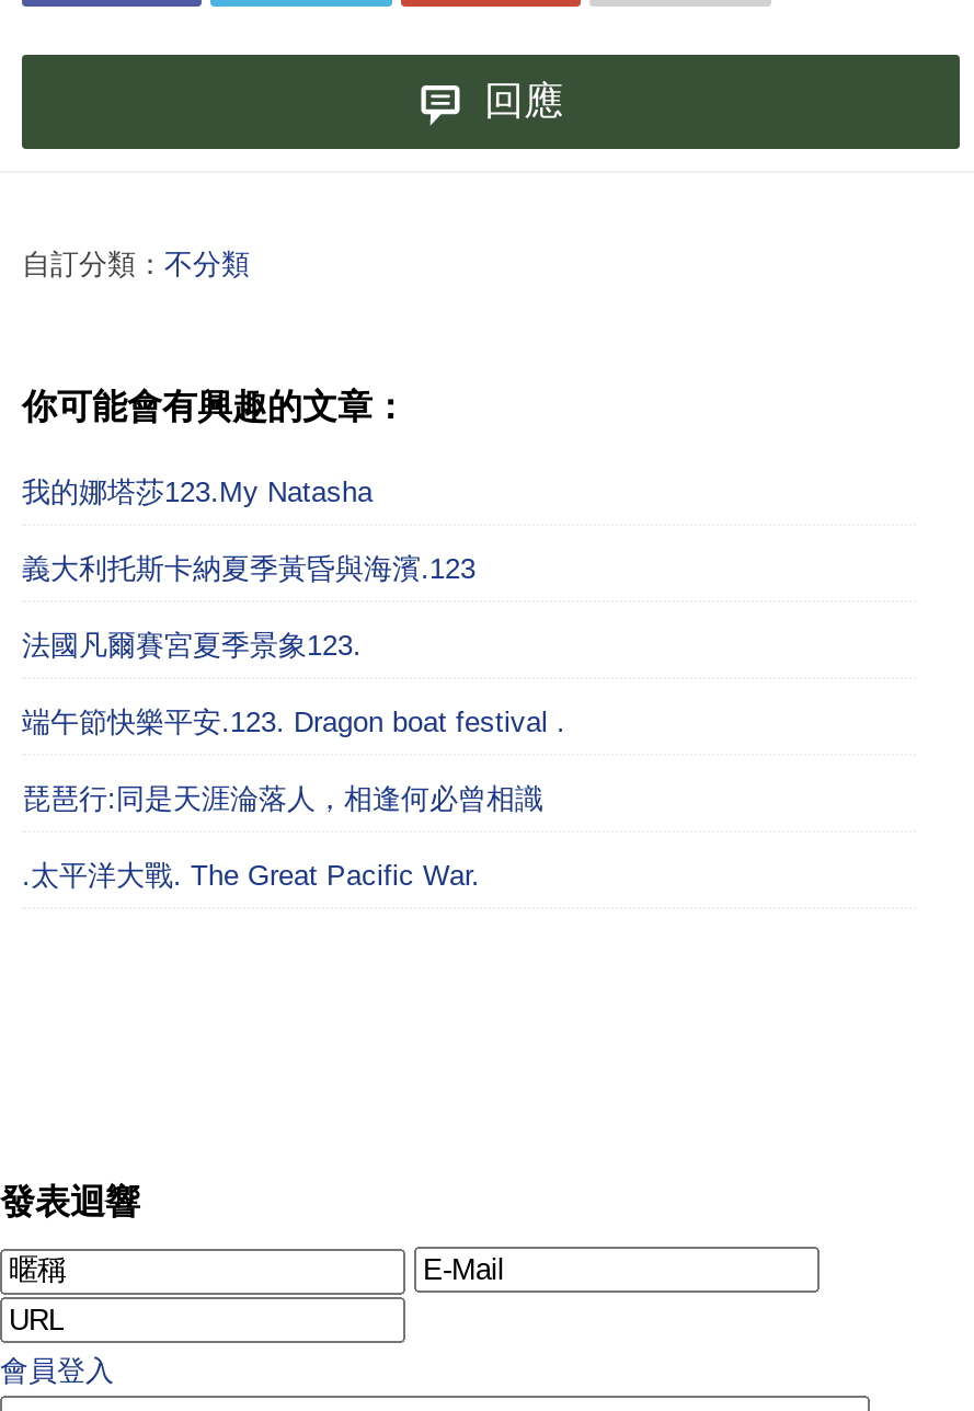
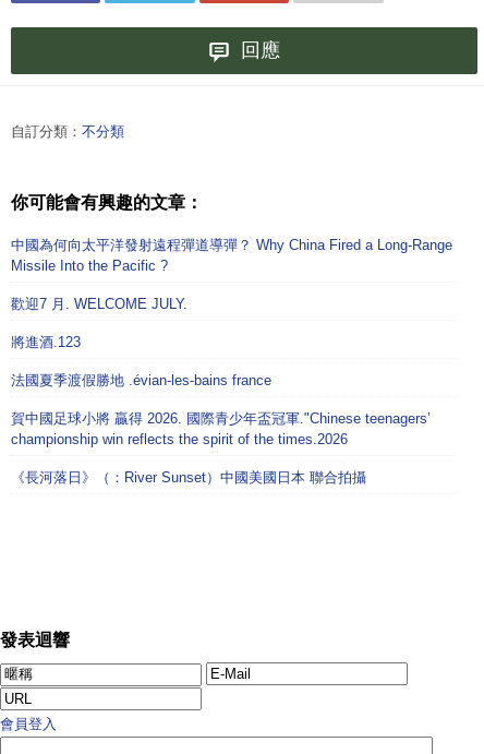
- 我的娜塔莎123.My Natasha
+ 中國為何向太平洋發射遠程彈道導彈？ Why China Fired a Long-Range
+ Missile Into the Pacific ?

- 義大利托斯卡納夏季黃昏與海濱.123
+ 歡迎7 月. WELCOME JULY.

- 法國凡爾賽宮夏季景象123.
+ 將進酒.123

- 端午節快樂平安.123. Dragon boat festival .
+ 法國夏季渡假勝地 .évian-les-bains france

- 琵琶行:同是天涯淪落人，相逢何必曾相識
+ 賀中國足球小將 贏得 2026. 國際青少年盃冠軍."Chinese teenagers’
+ championship win reflects the spirit of the times.2026

- .太平洋大戰. The Great Pacific War.
+ 《長河落日》（：River Sunset）中國美國日本 聯合拍攝
